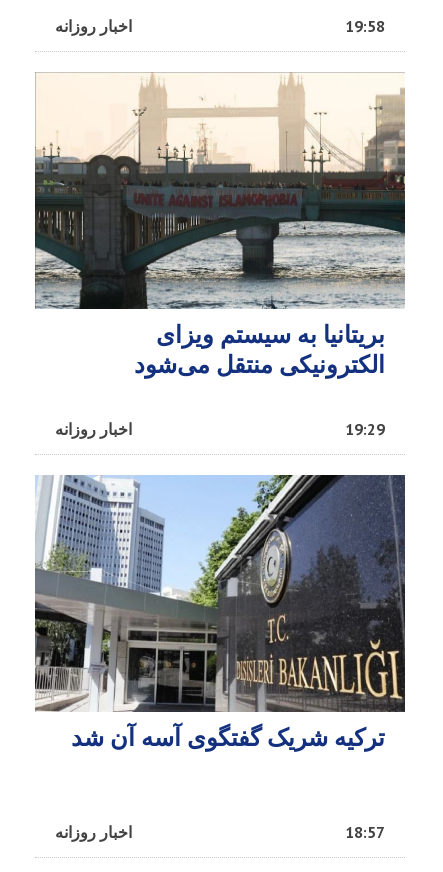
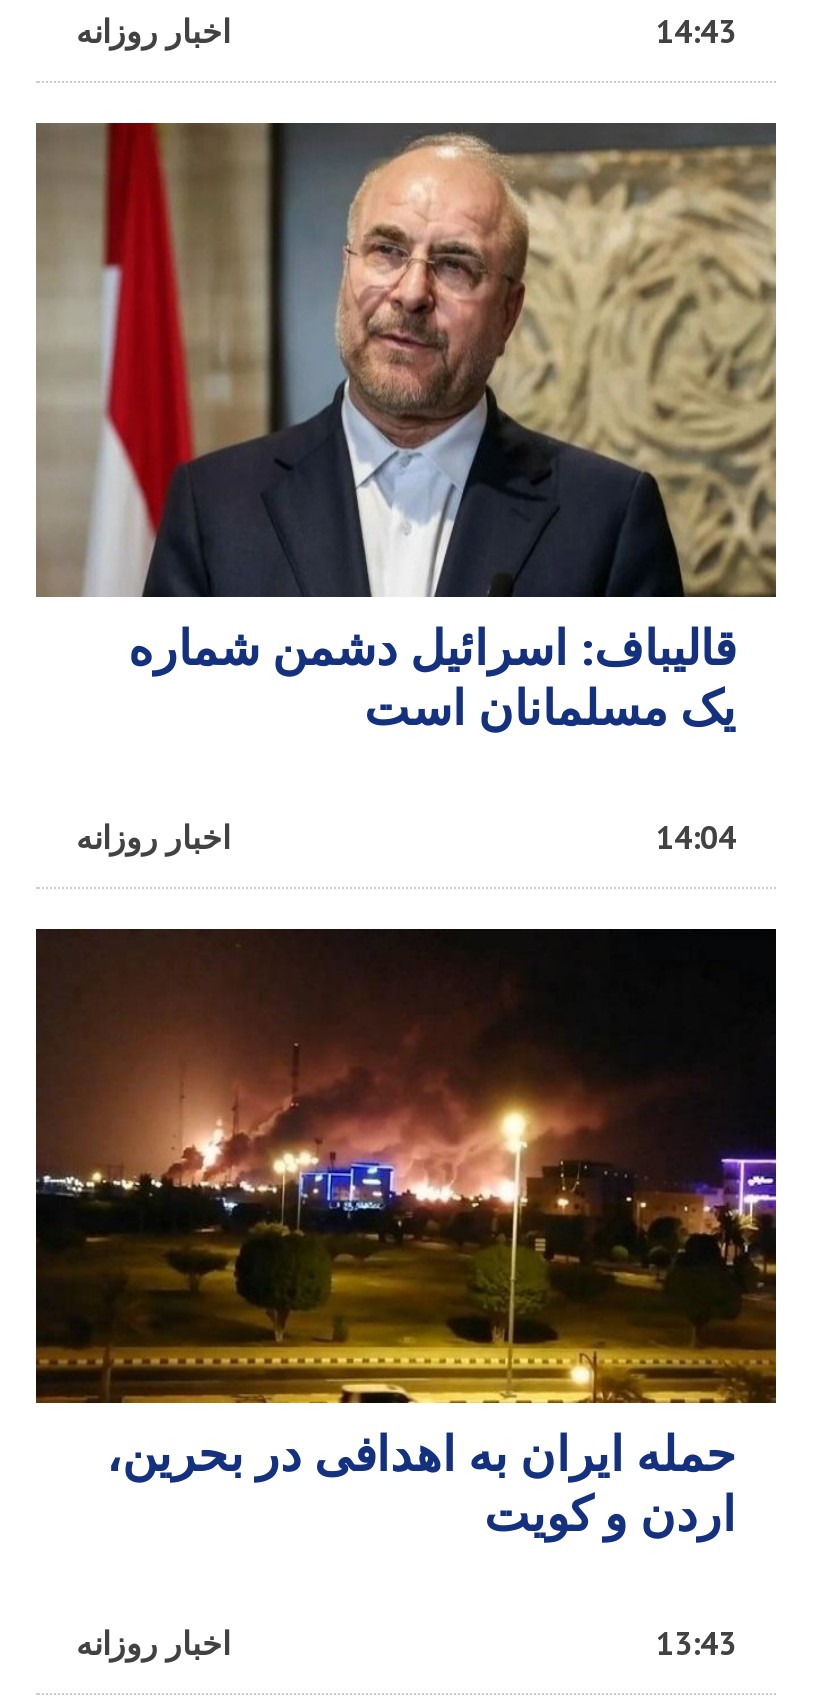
- 19:58
+ 14:43

- [image]
- بریتانیا به سیستم ویزای
- الکترونیکی منتقل می‌شود
+ [image]
+ قالیباف: اسرائیل دشمن شماره
+ یک مسلمانان است

- 19:29
+ 14:04

- [image]
- ترکیه شریک گفتگوی آسه آن شد
+ [image]
+ حمله ایران به اهدافی در بحرین،
+ اردن و کویت

- 18:57
+ 13:43
